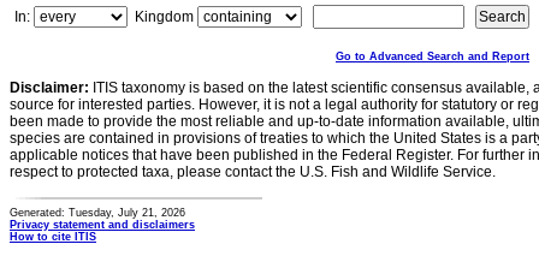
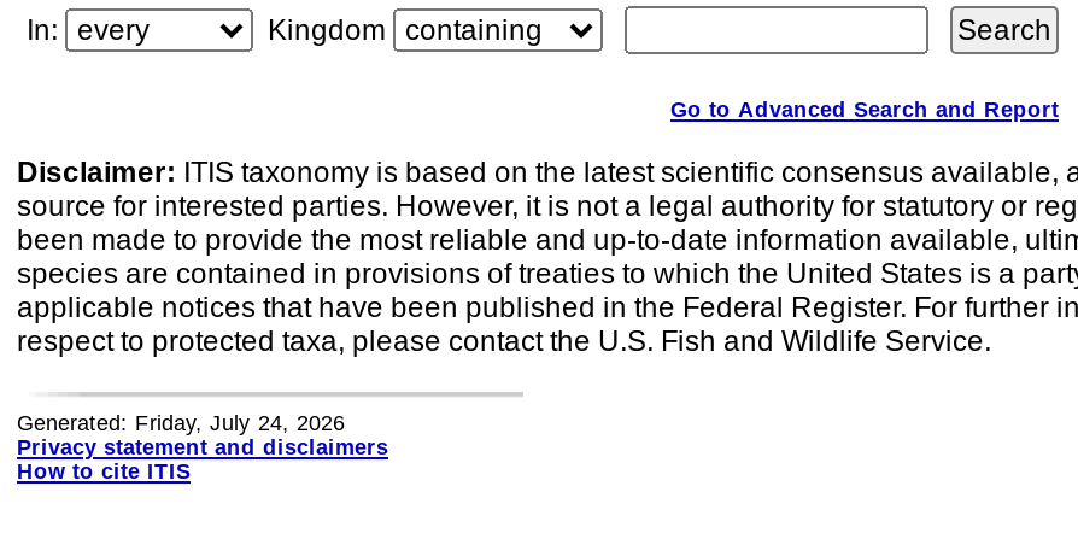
- Generated: Tuesday, July 21, 2026
+ Generated: Friday, July 24, 2026
